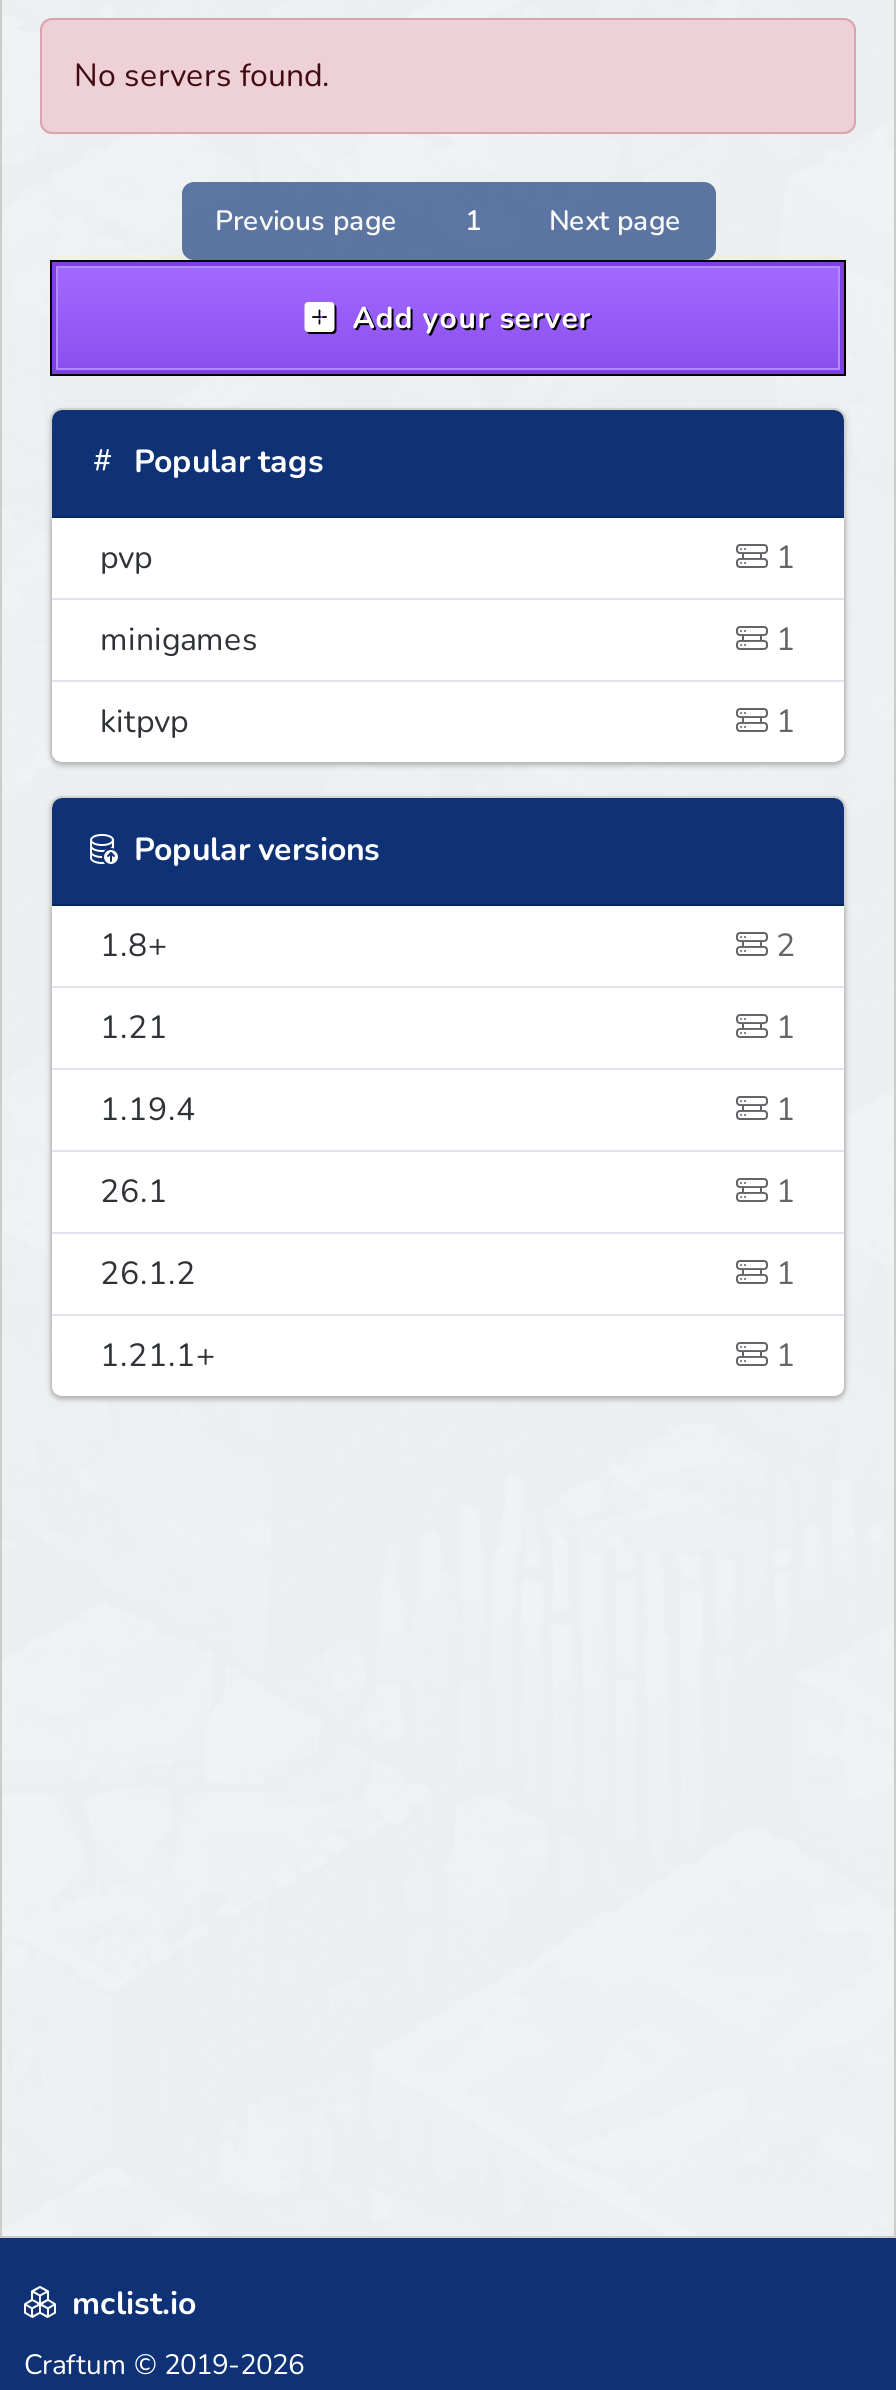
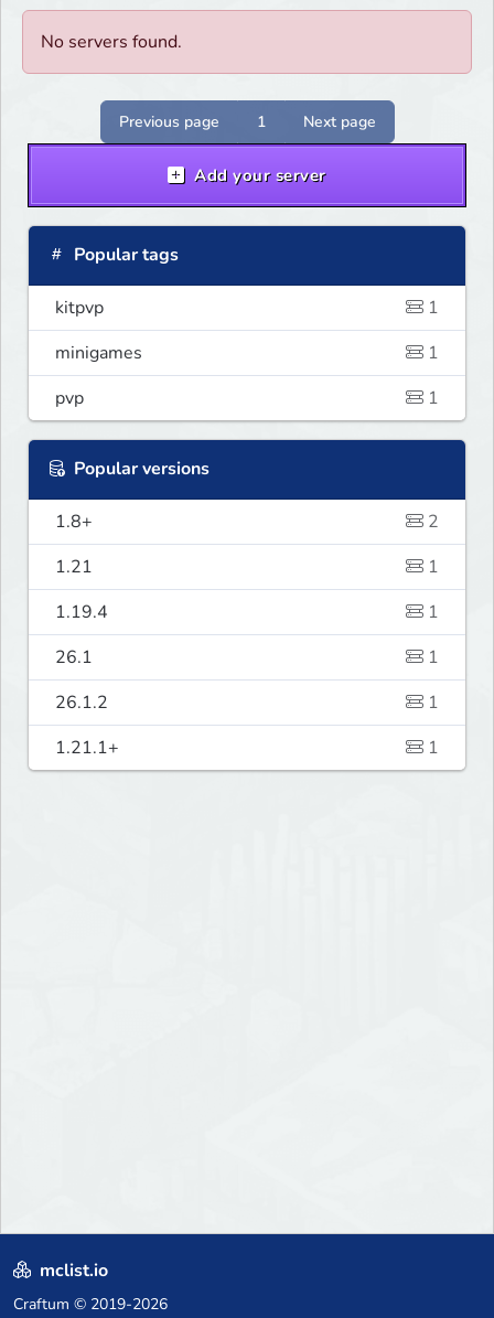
moved down: pvp

moved up: kitpvp
